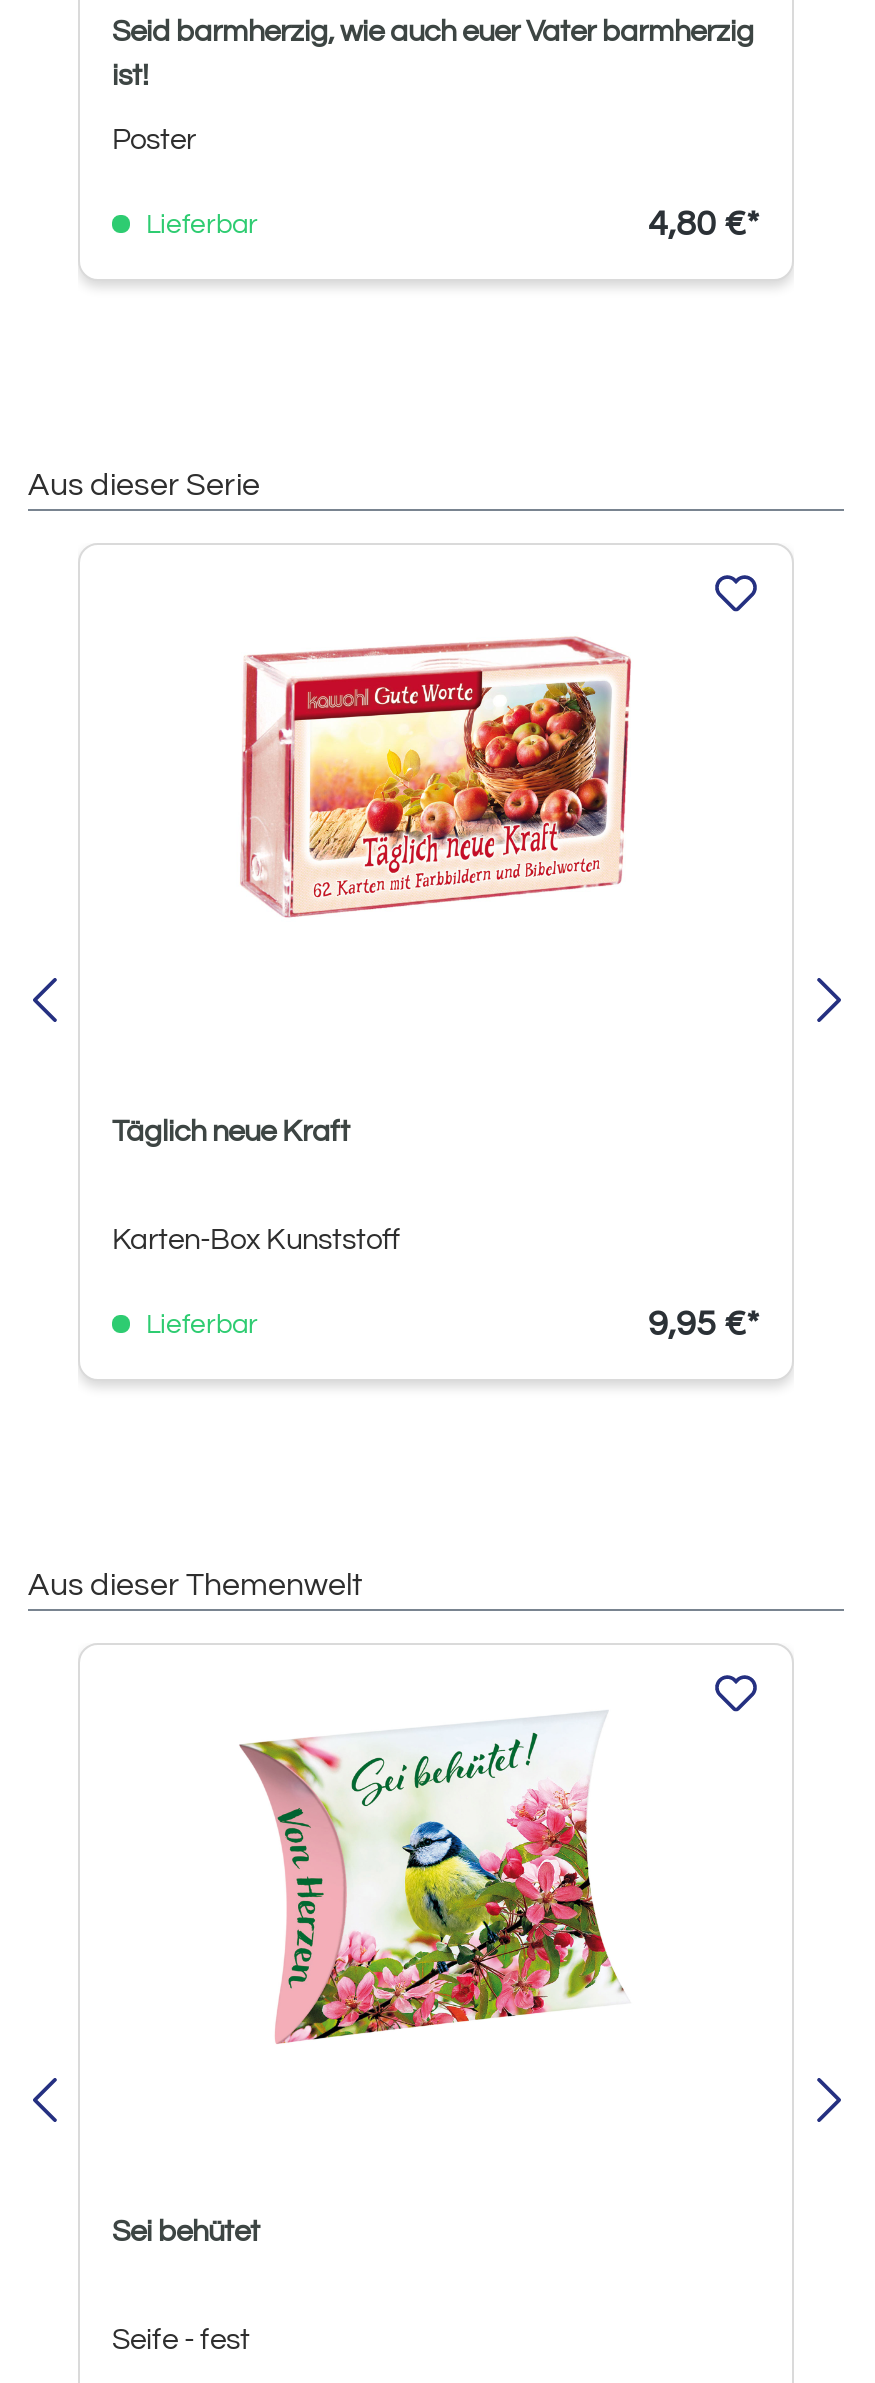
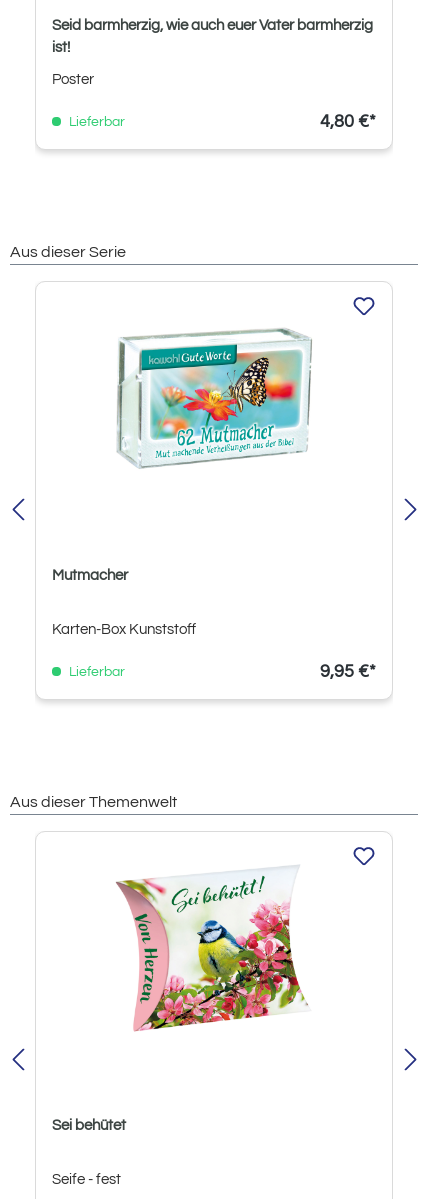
- [image]
+ [image]

- Täglich neue Kraft
+ Mutmacher
